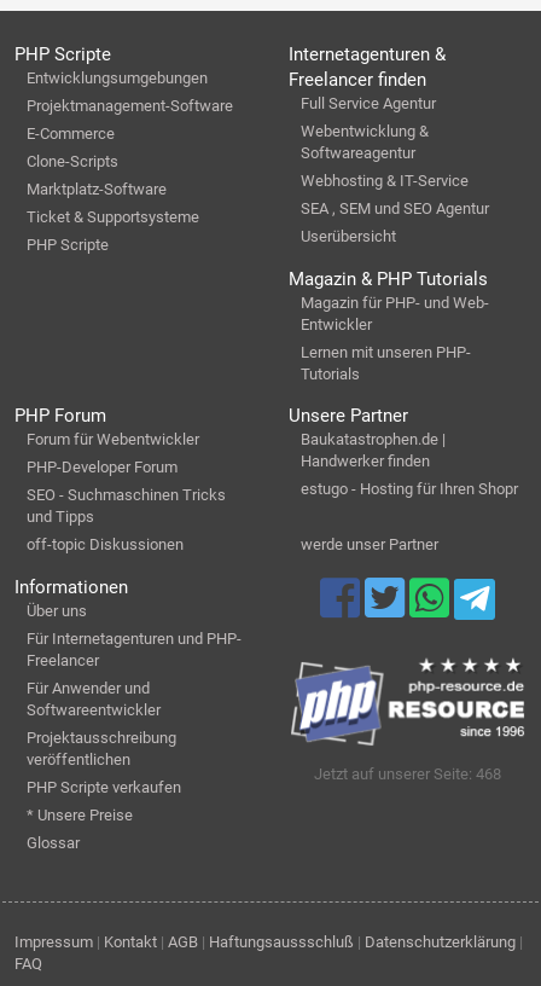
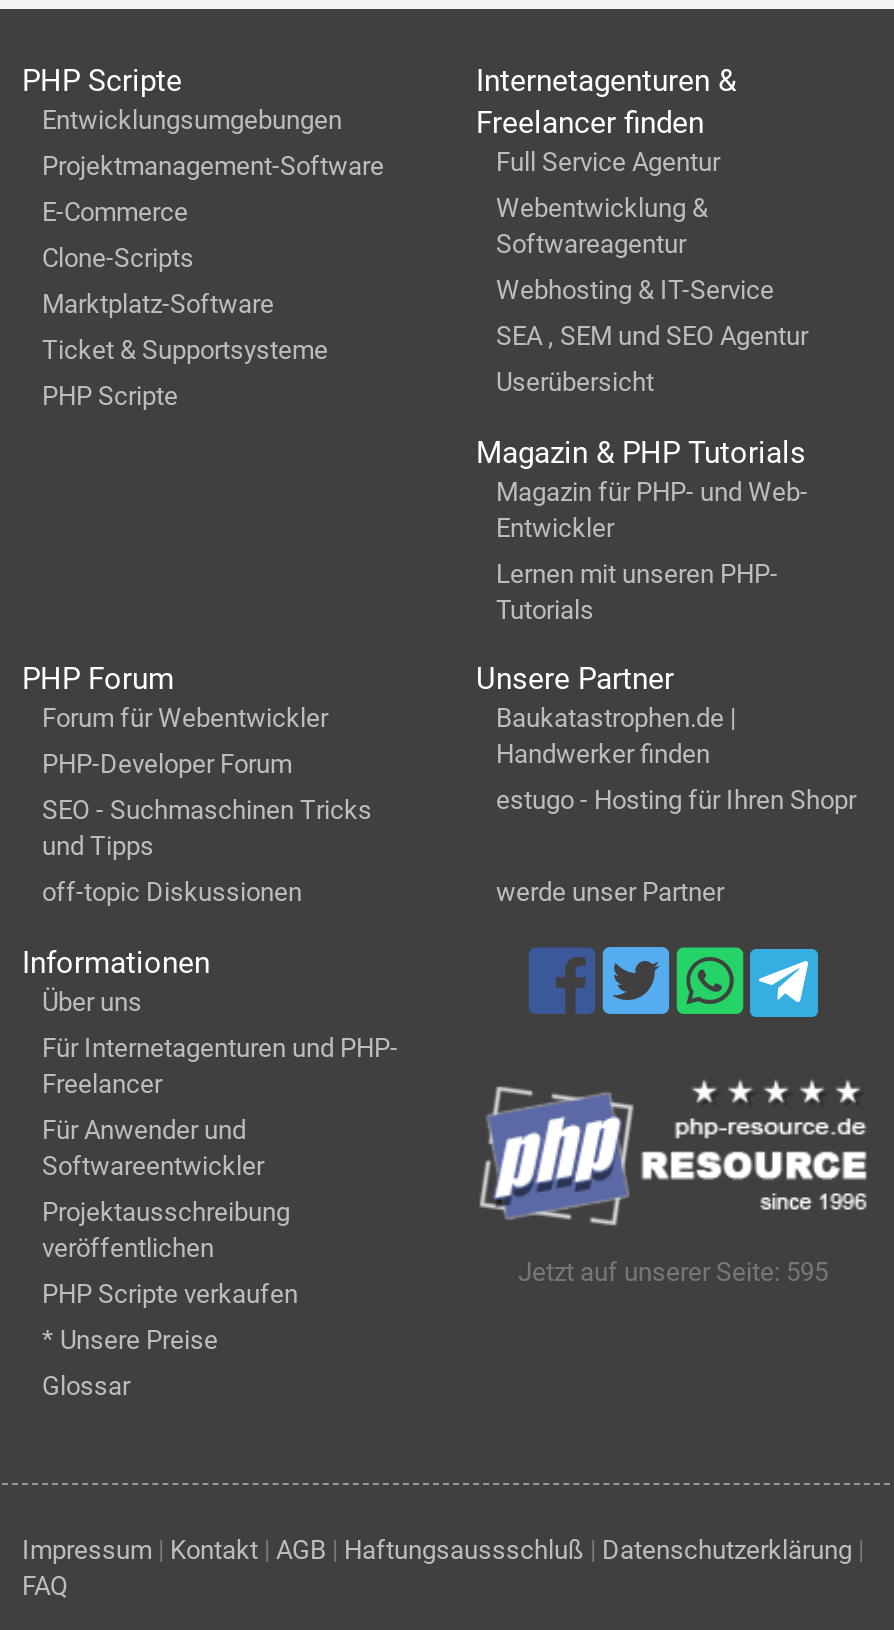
- Jetzt auf unserer Seite: 468
+ Jetzt auf unserer Seite: 595
